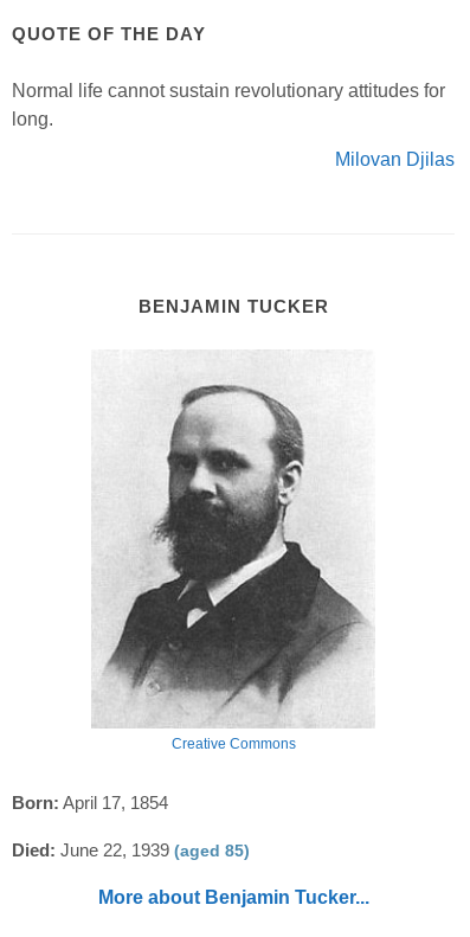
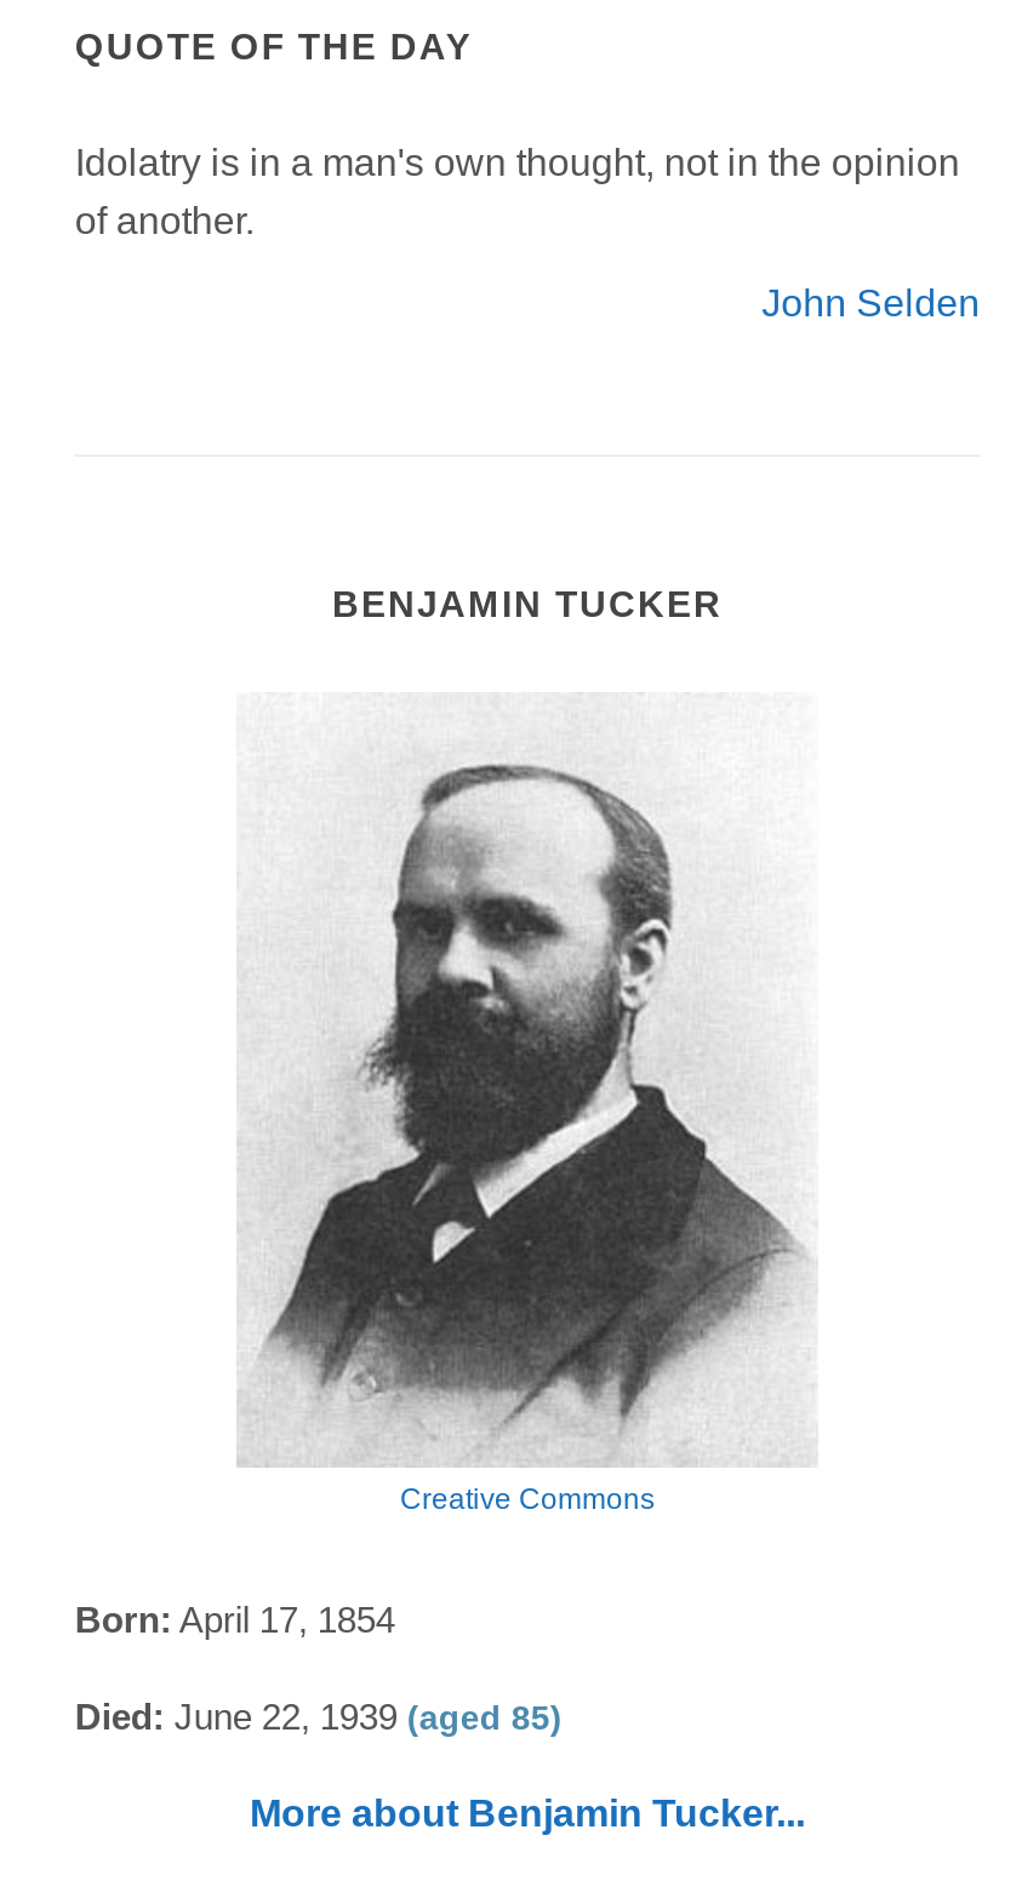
- Normal life cannot sustain revolutionary attitudes for
- long.
+ Idolatry is in a man's own thought, not in the opinion
+ of another.

- Milovan Djilas
+ John Selden
